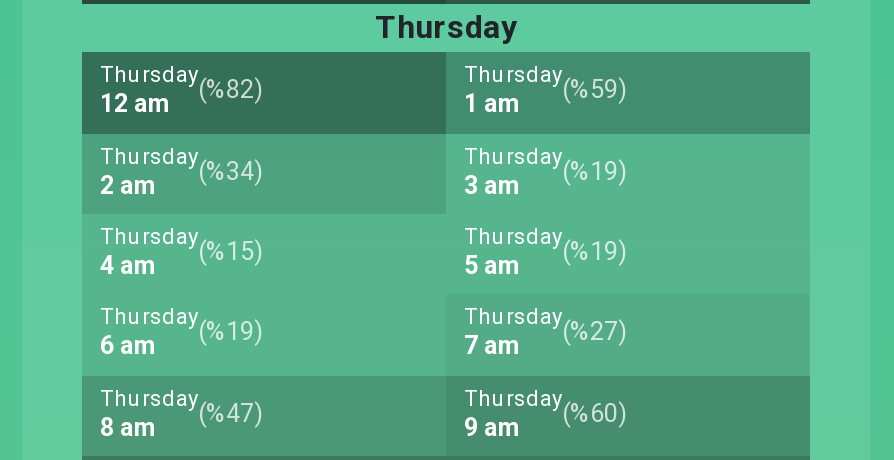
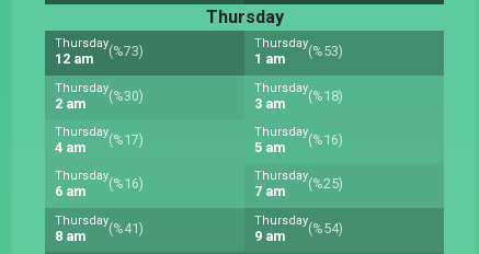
- Thursday 12 am (%82)
+ Thursday 12 am (%73)

- Thursday 1 am (%59)
+ Thursday 1 am (%53)

- Thursday 2 am (%34)
+ Thursday 2 am (%30)

- Thursday 3 am (%19)
+ Thursday 3 am (%18)

- Thursday 4 am (%15)
+ Thursday 4 am (%17)

- Thursday 5 am (%19)
+ Thursday 5 am (%16)

- Thursday 6 am (%19)
+ Thursday 6 am (%16)

- Thursday 7 am (%27)
+ Thursday 7 am (%25)

- Thursday 8 am (%47)
+ Thursday 8 am (%41)

- Thursday 9 am (%60)
+ Thursday 9 am (%54)
